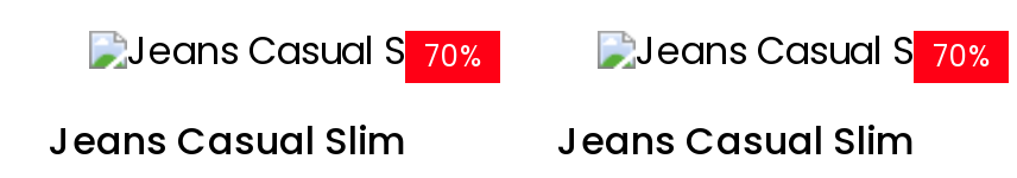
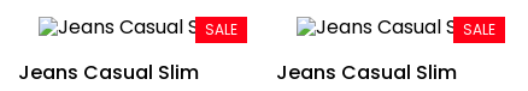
- 70%
+ SALE

- 70%
+ SALE
